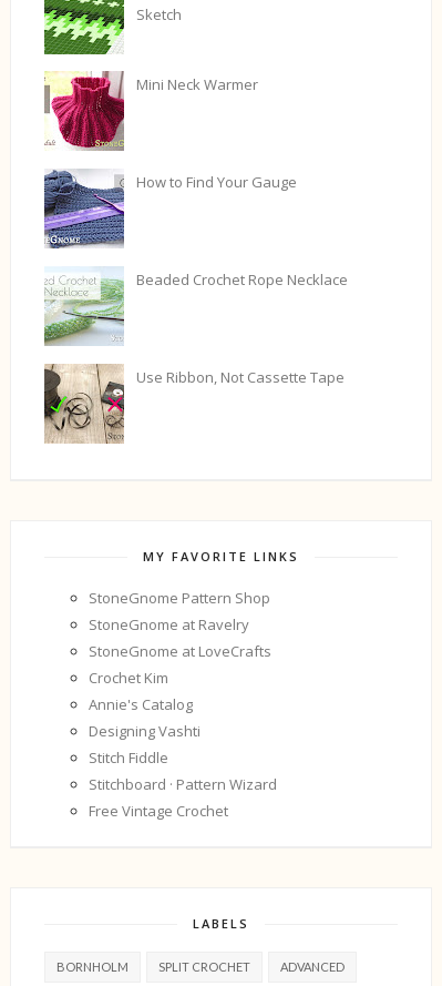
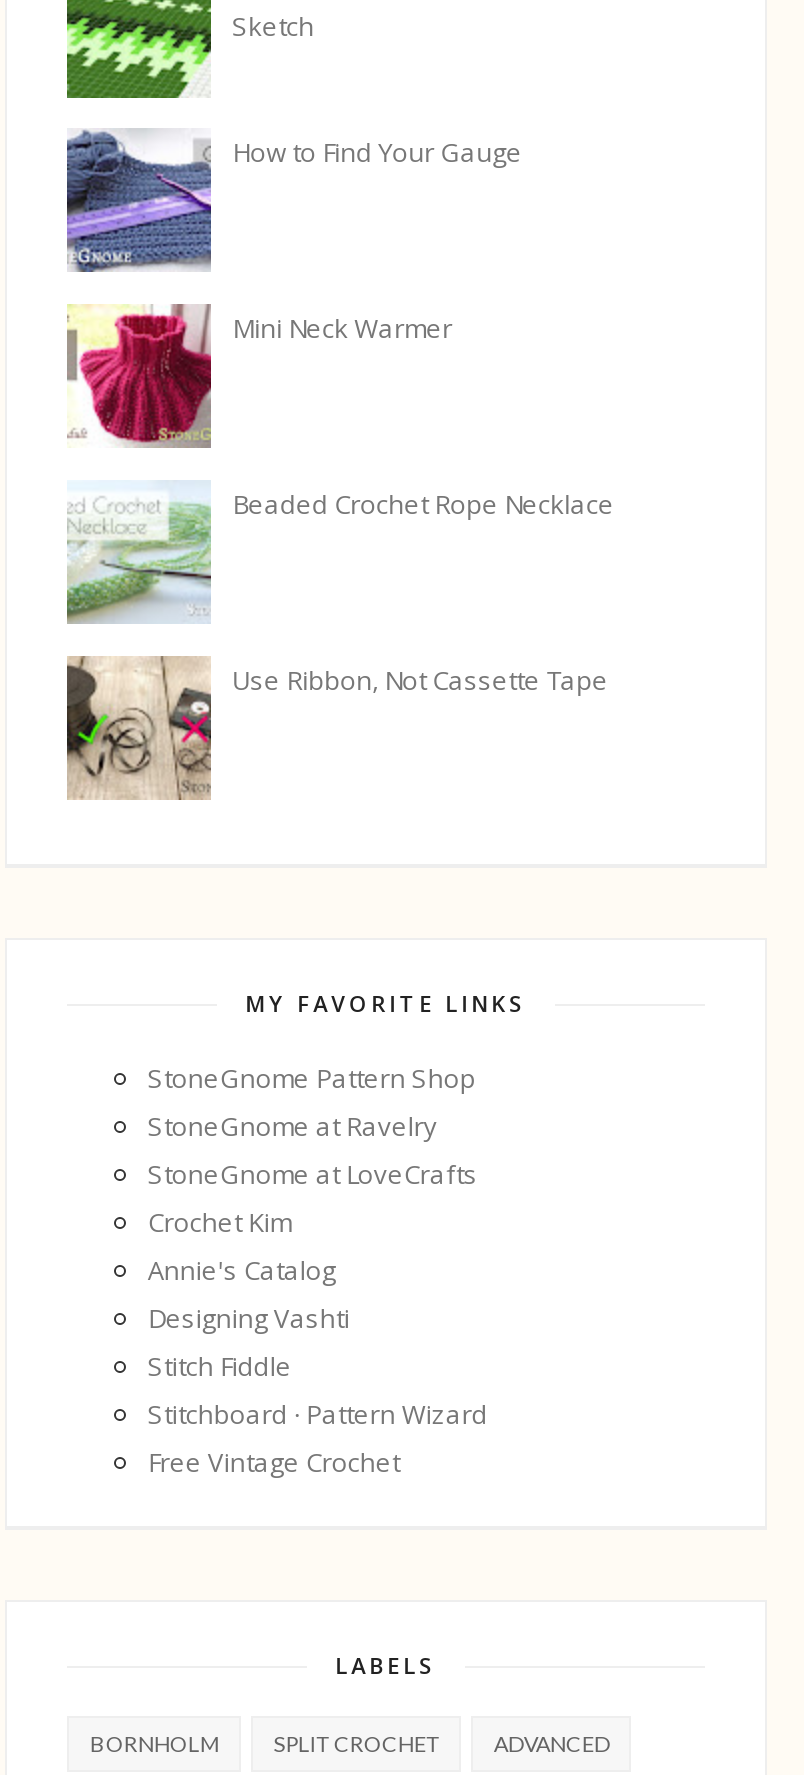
moved down: [image] | Mini Neck Warmer

moved up: [image] | How to Find Your Gauge
